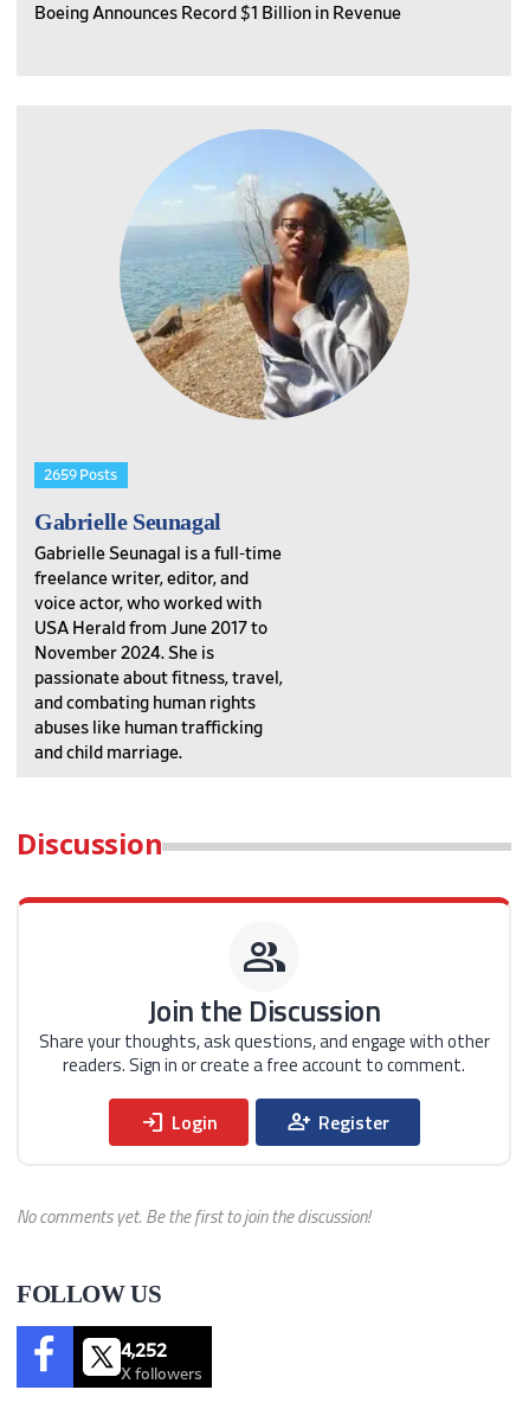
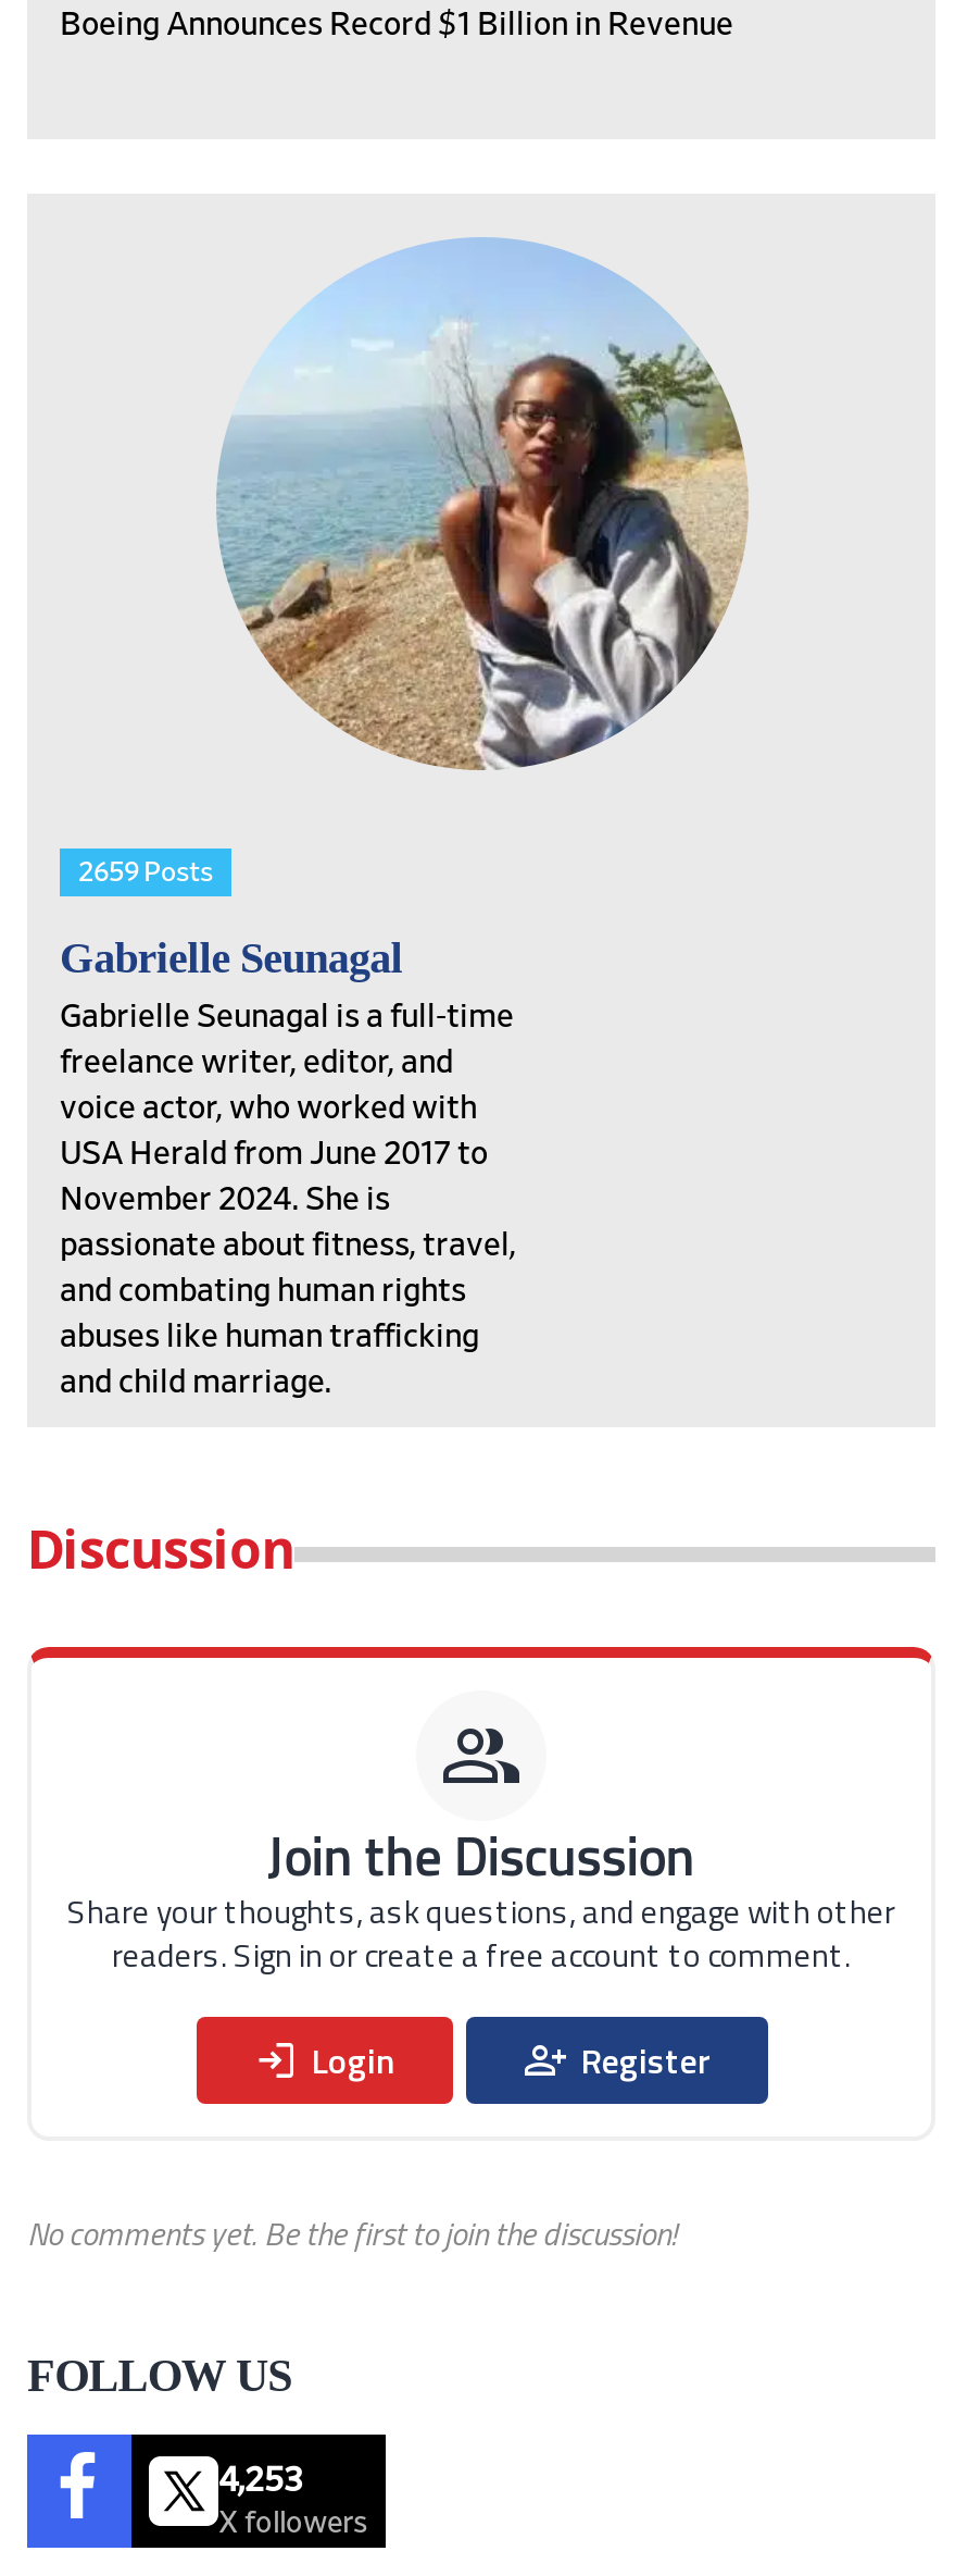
- 4,252
+ 4,253
